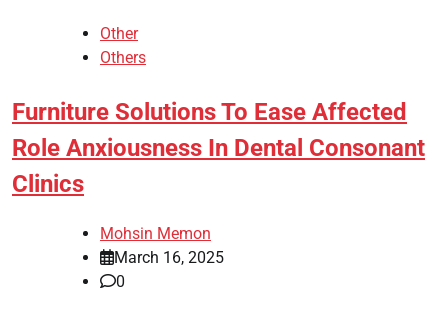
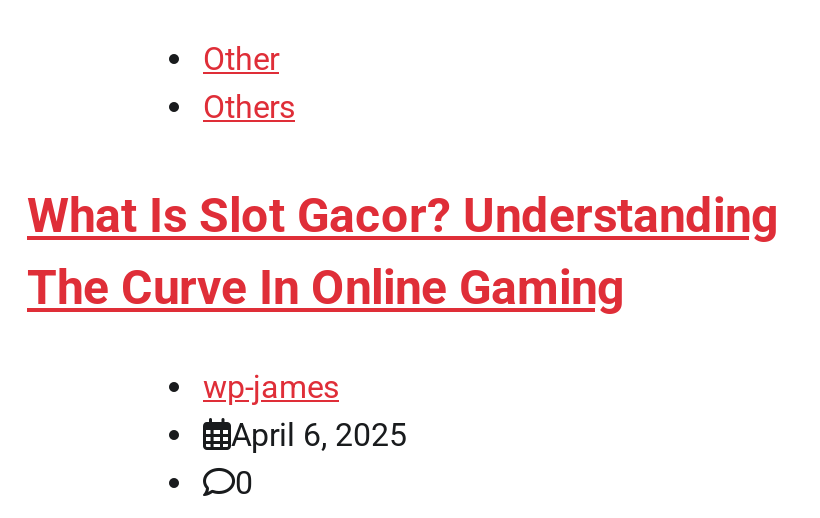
- Furniture Solutions To Ease Affected
- Role Anxiousness In Dental Consonant
- Clinics
+ What Is Slot Gacor? Understanding
+ The Curve In Online Gaming

- Mohsin Memon
- March 16, 2025
+ wp-james
+ April 6, 2025
